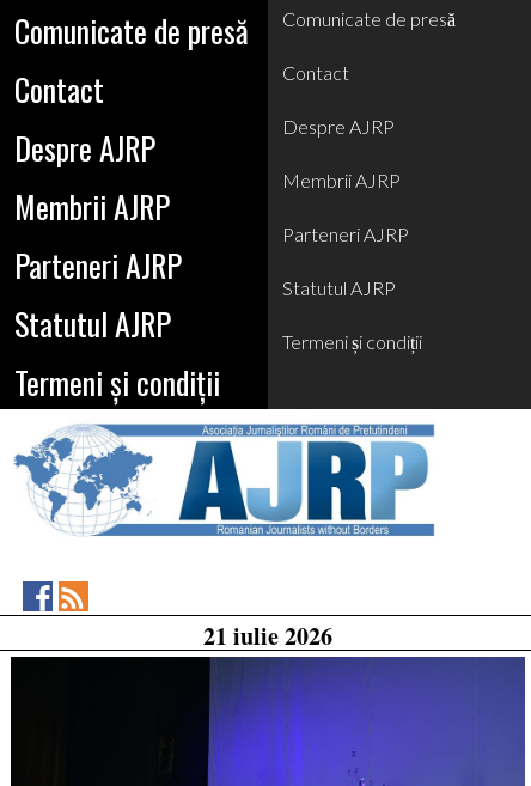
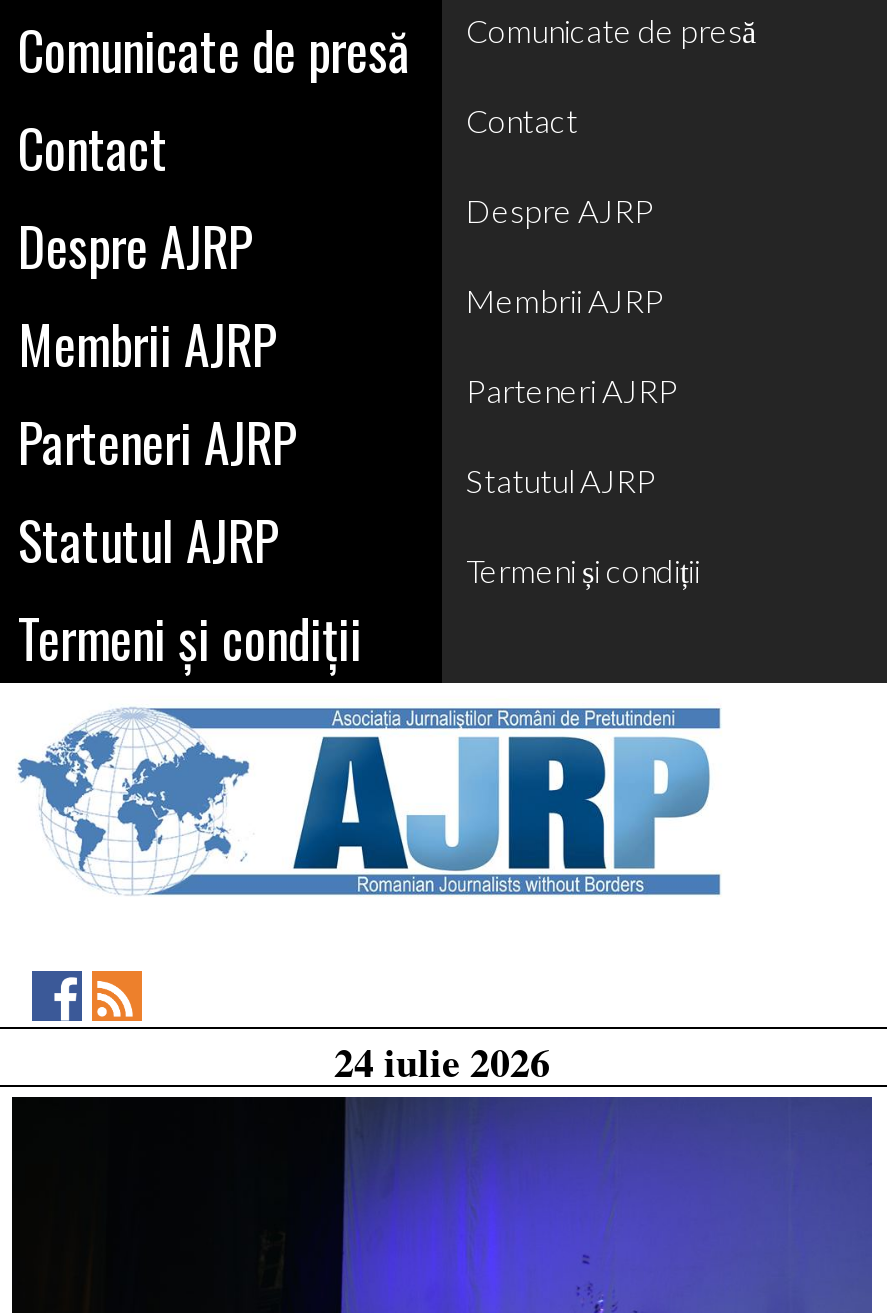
- 21 iulie 2026
+ 24 iulie 2026
